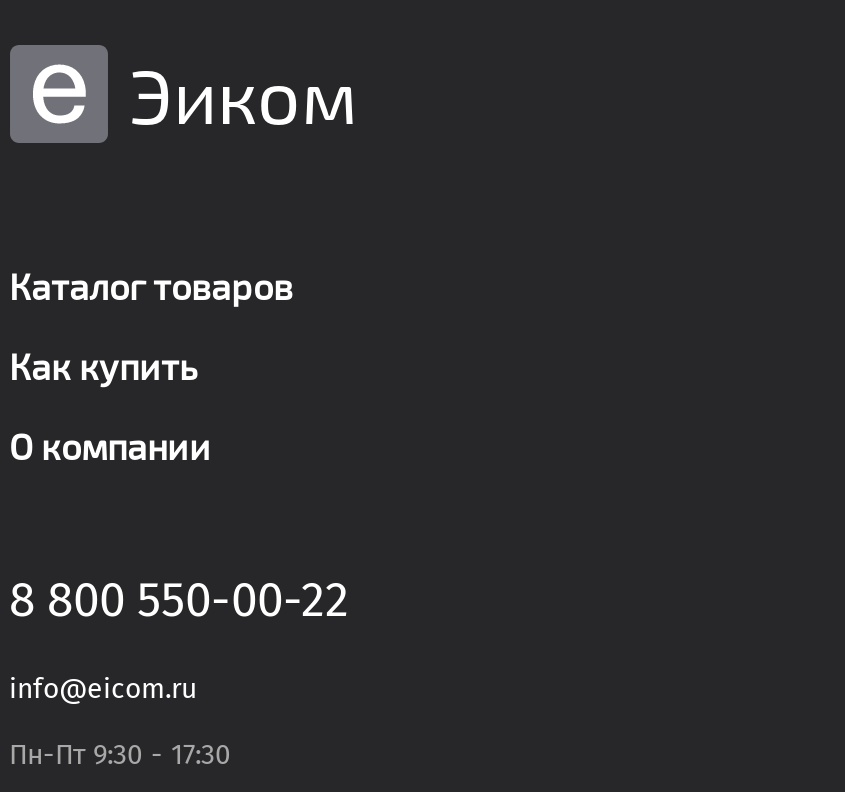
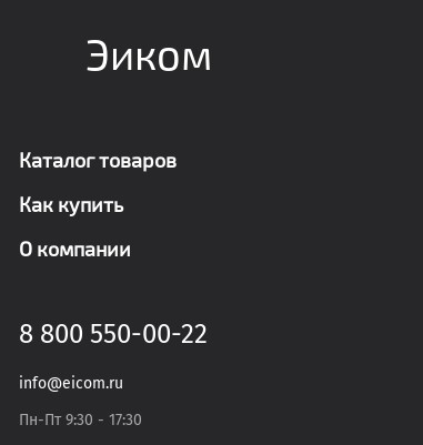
- [image]
